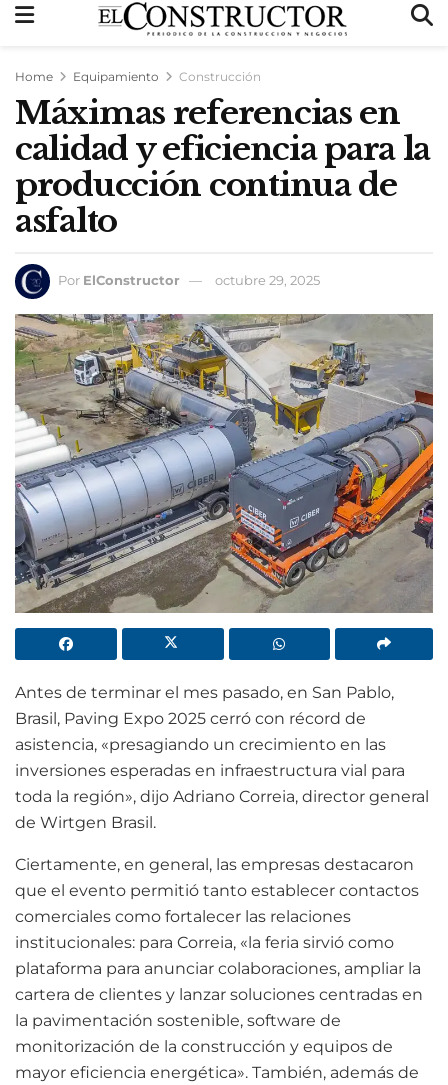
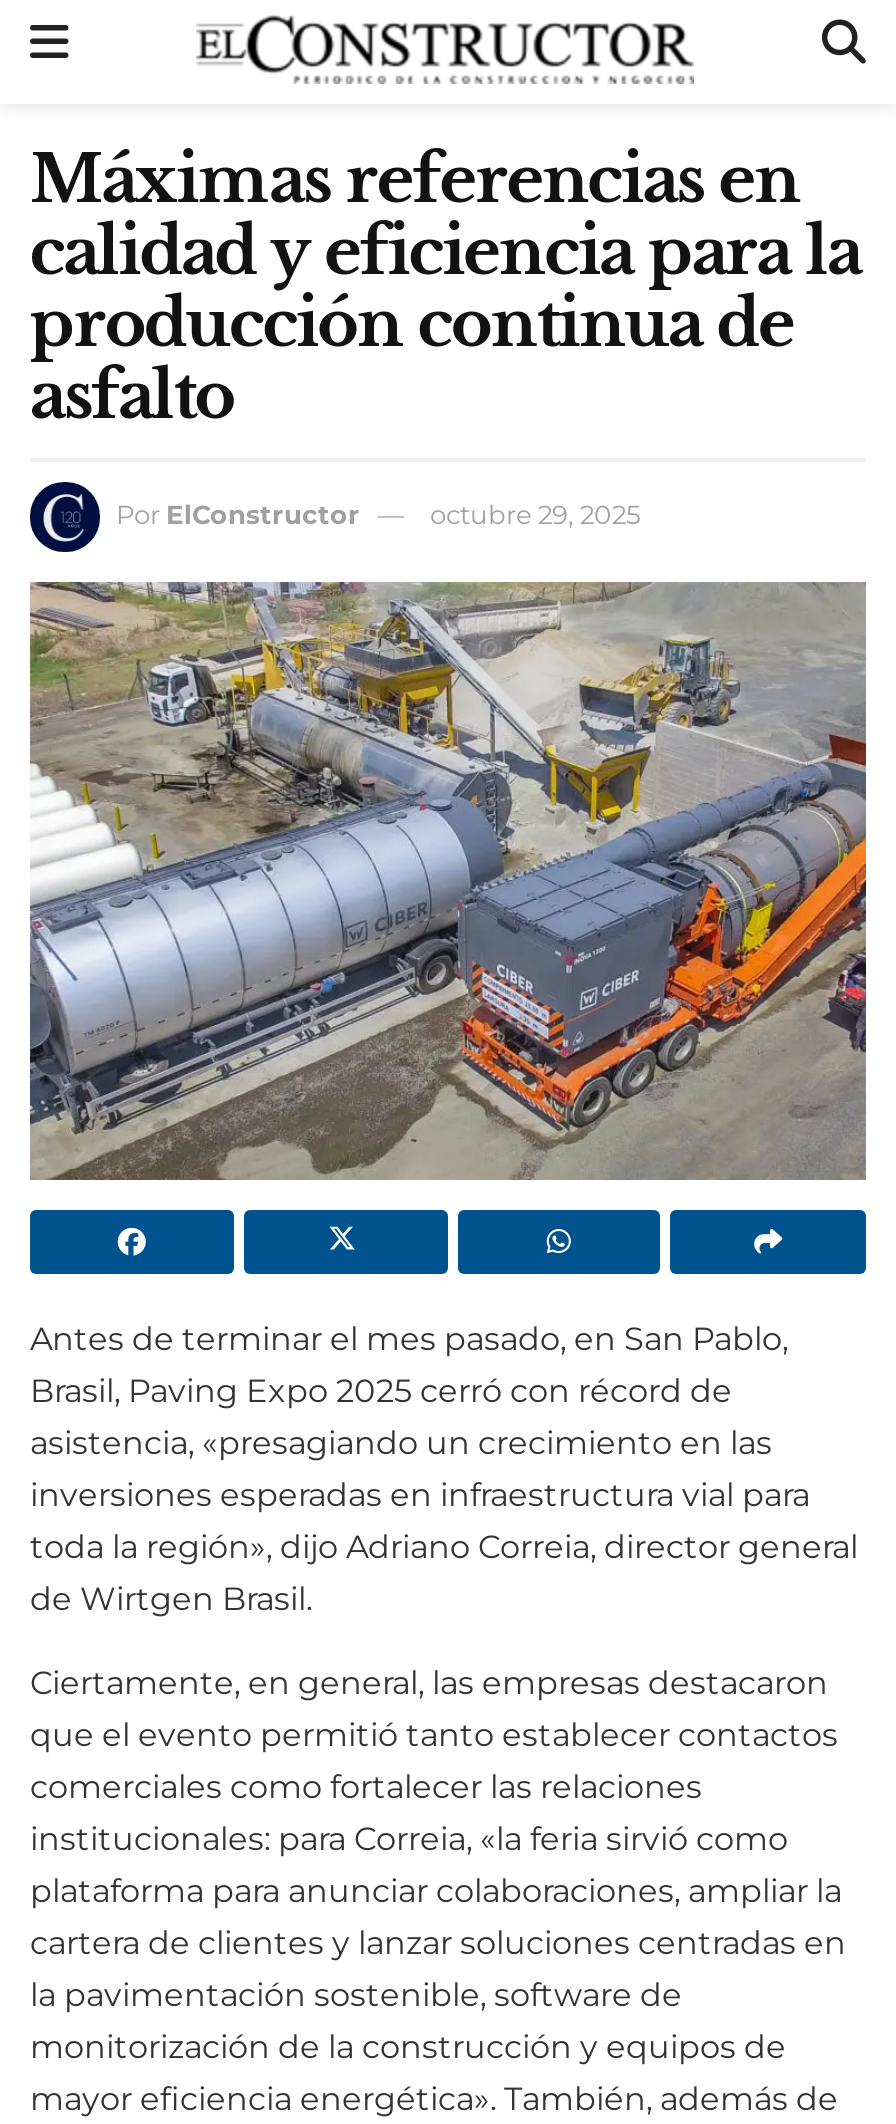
- Home
- Equipamiento
- Construcción
